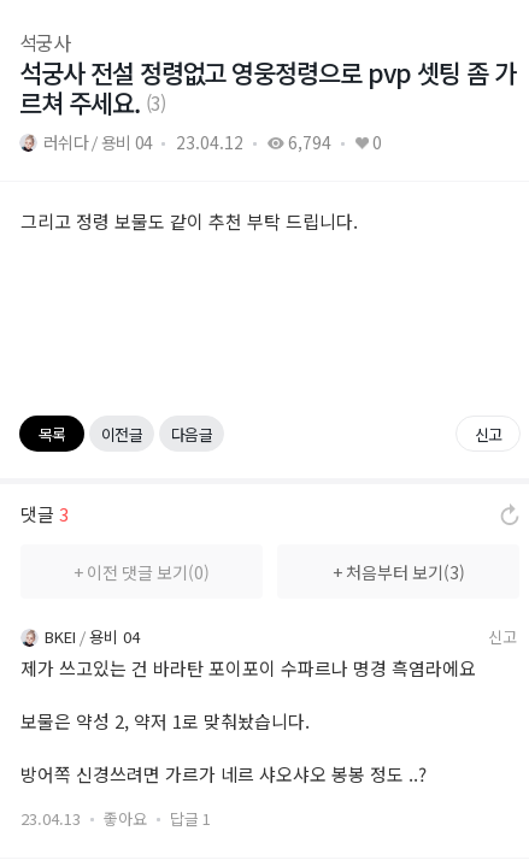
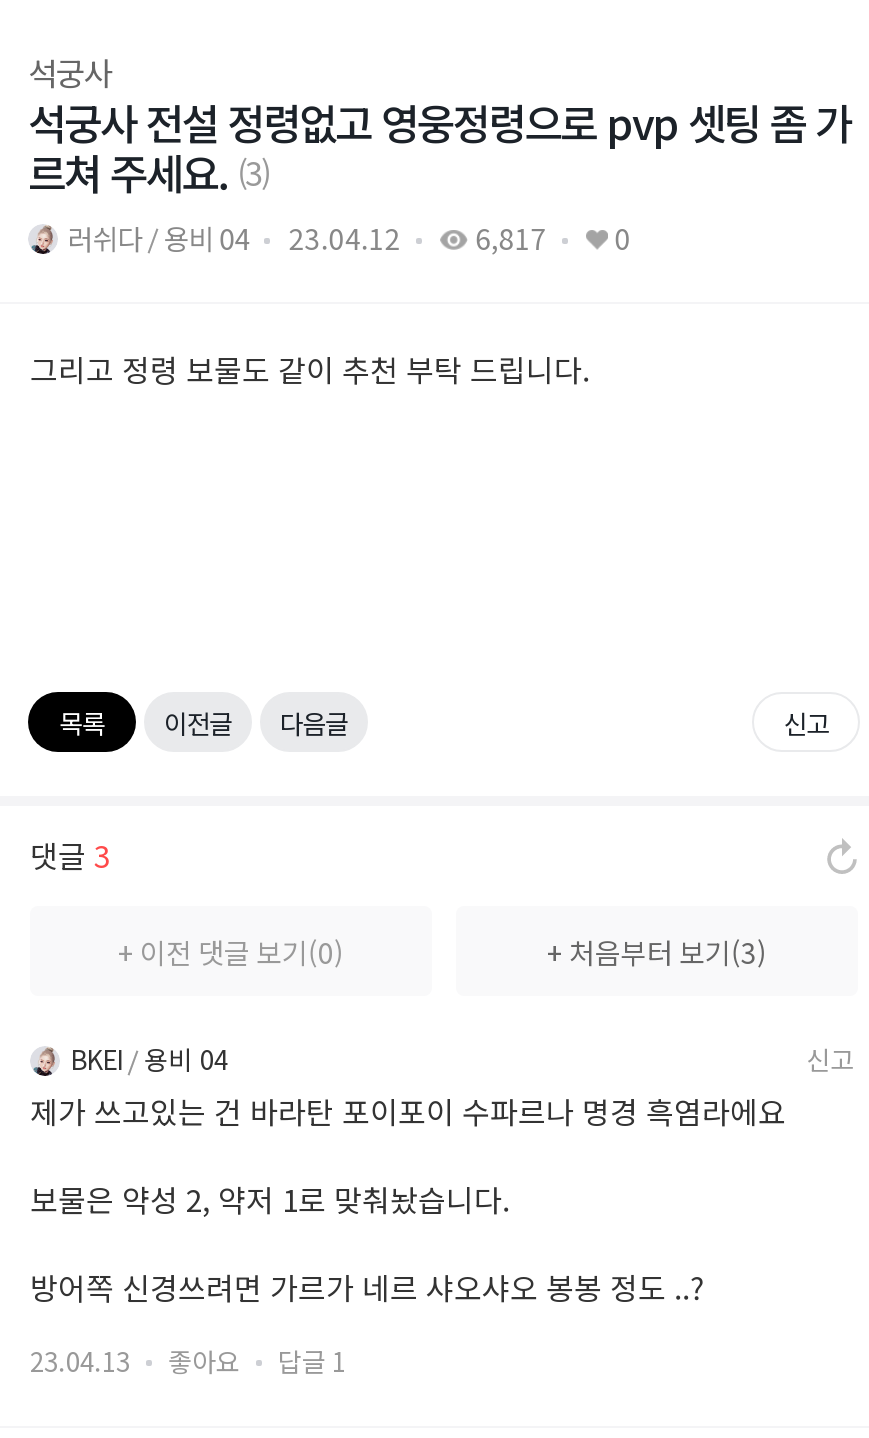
- 6,794
+ 6,817
